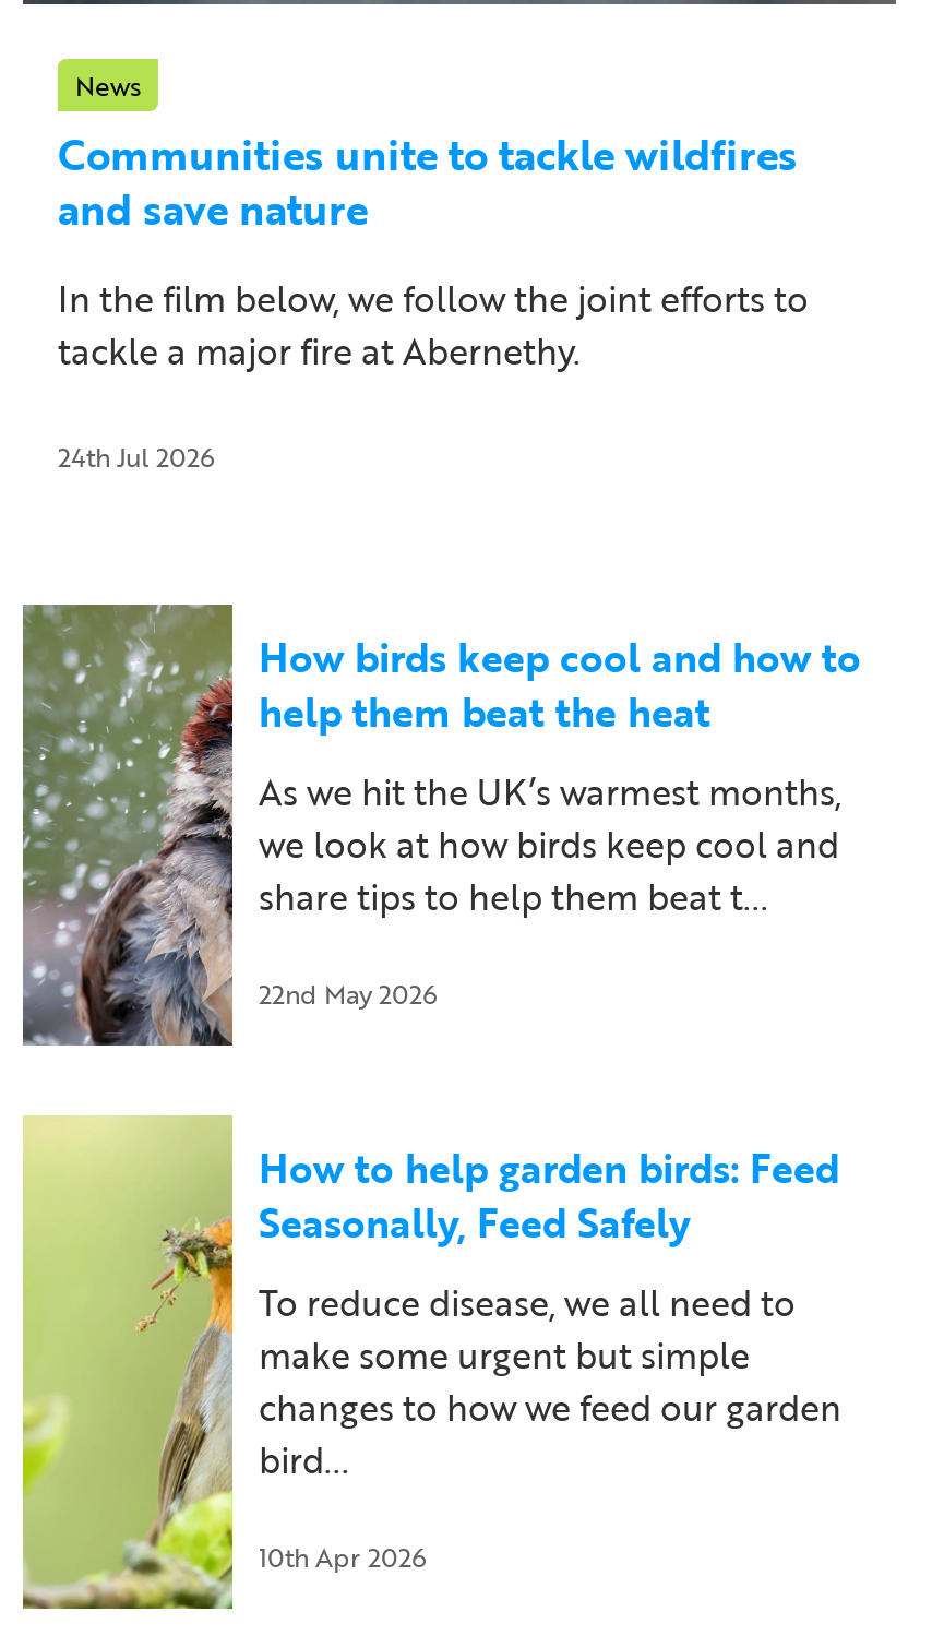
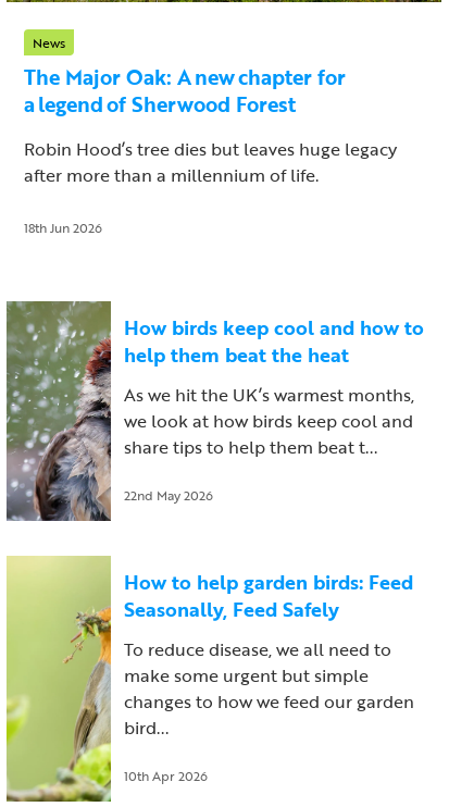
- Communities unite to tackle wildfires
- and save nature
+ The Major Oak: A new chapter for
+ a legend of Sherwood Forest

- In the film below, we follow the joint efforts to
- tackle a major fire at Abernethy.
+ Robin Hood’s tree dies but leaves huge legacy
+ after more than a millennium of life.

- 24th Jul 2026
+ 18th Jun 2026
